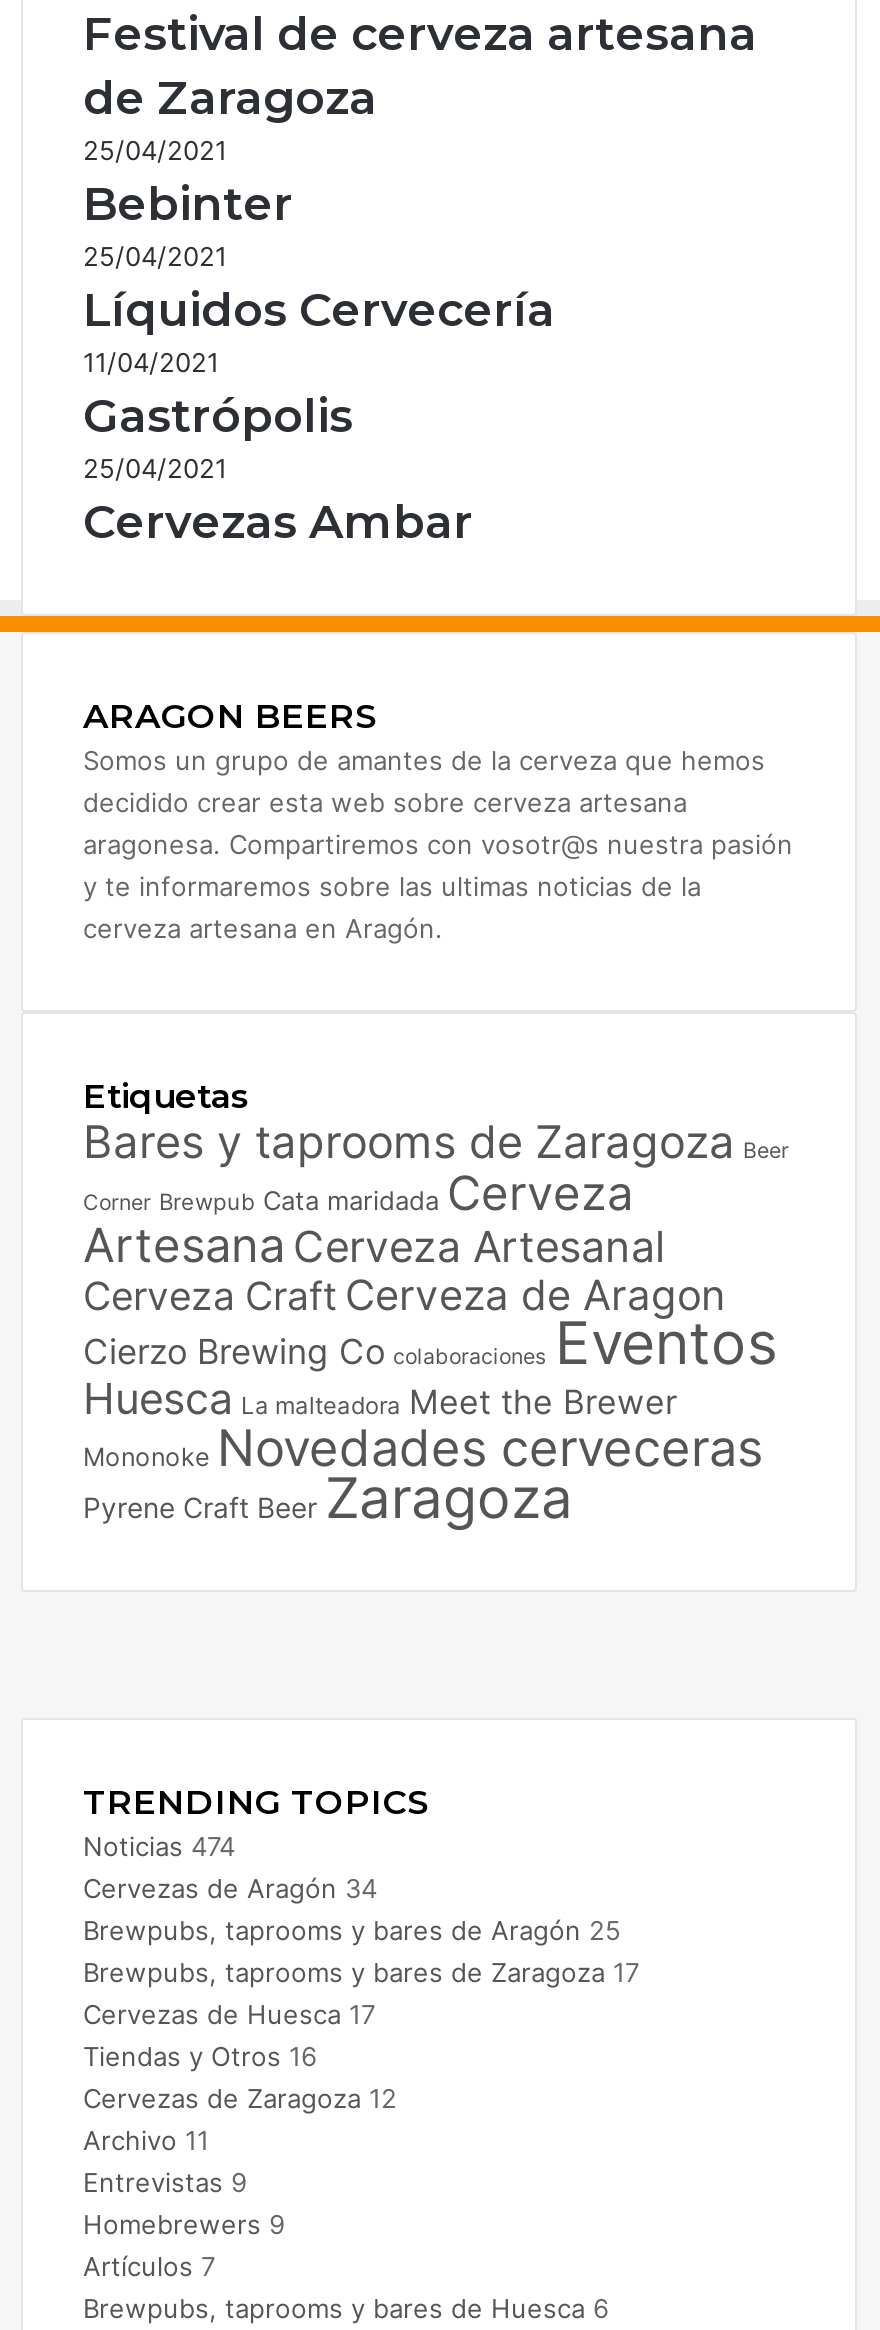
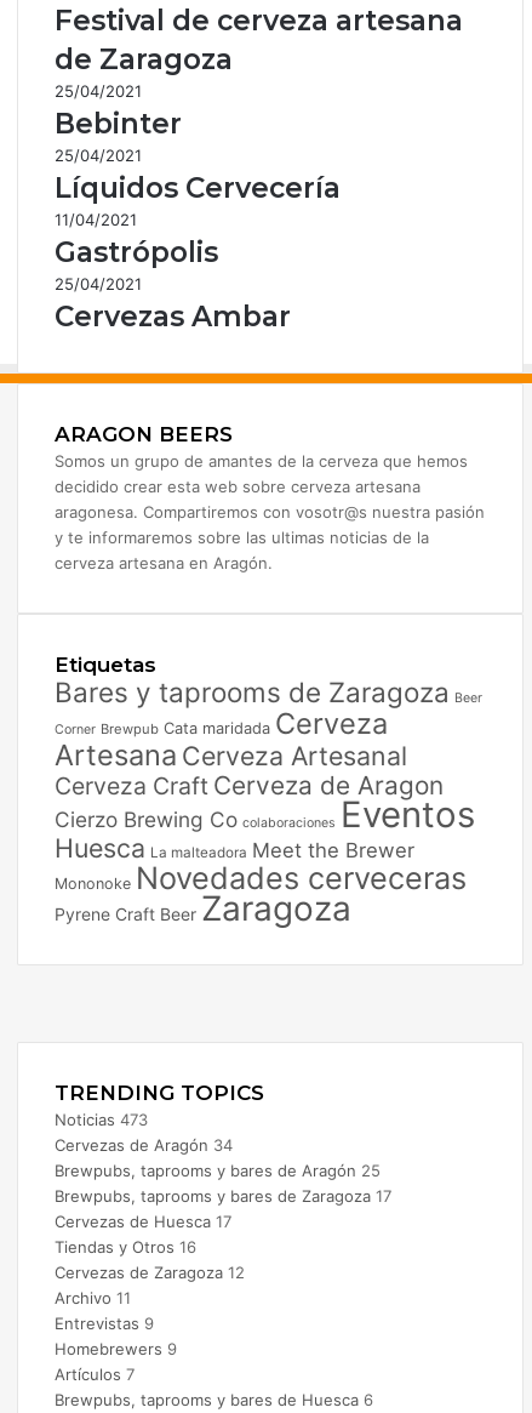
- Noticias 474
+ Noticias 473
